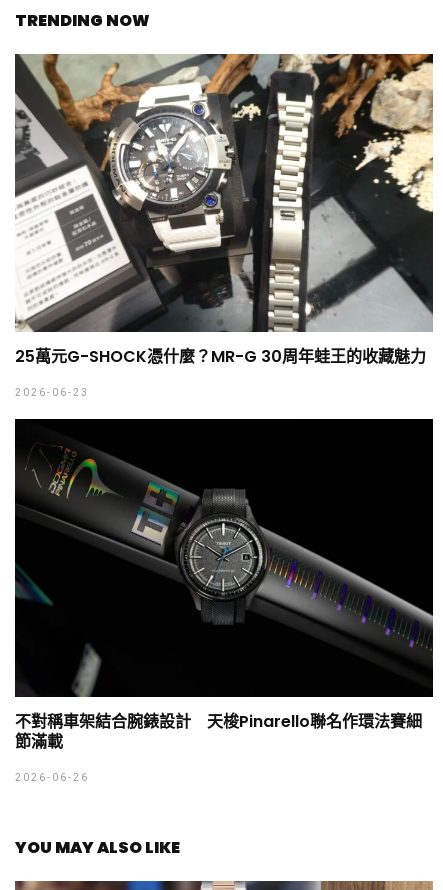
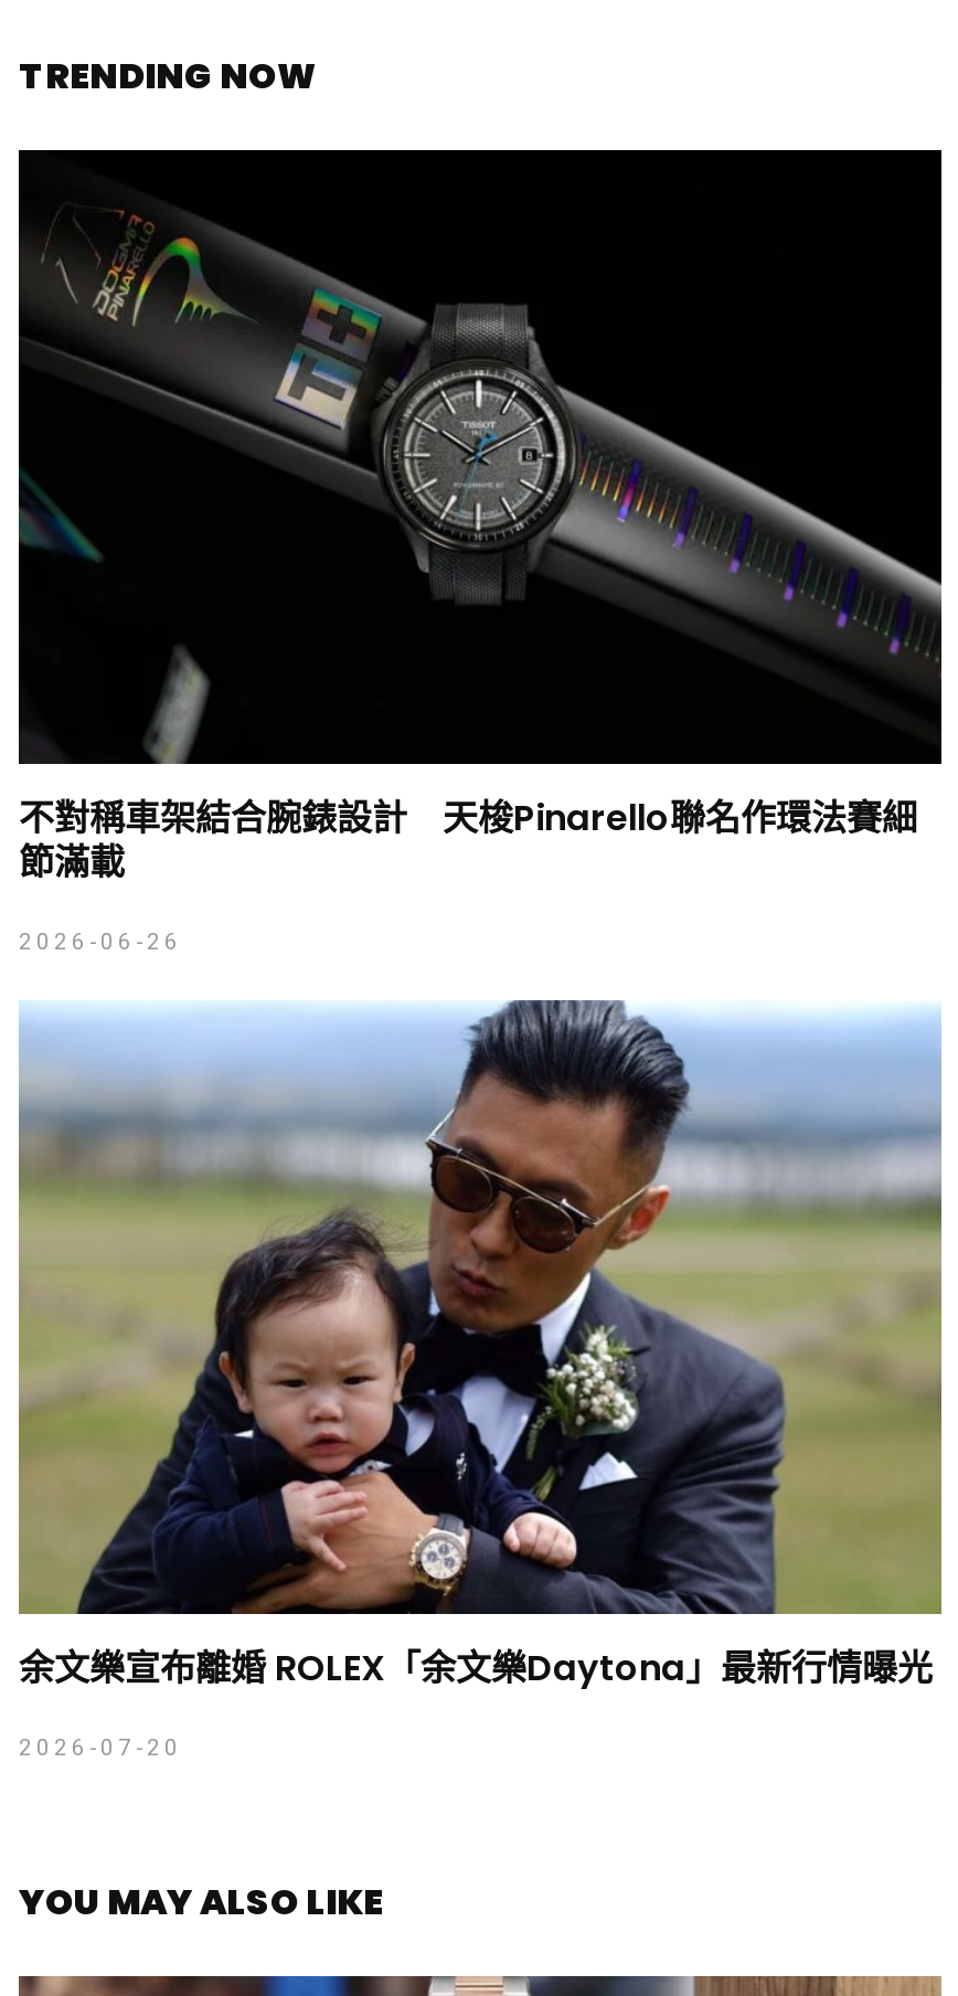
- [image]
- 25萬元G-SHOCK憑什麼？MR-G 30周年蛙王的收藏魅力
- 2026-06-23

moved up: [image] | 不對稱車架結合腕錶設計 天梭Pinarello聯名作環法賽細 | 節滿載 | 2026-06-26

+ [image]
+ 余文樂宣布離婚 ROLEX「余文樂Daytona」最新行情曝光
+ 2026-07-20
